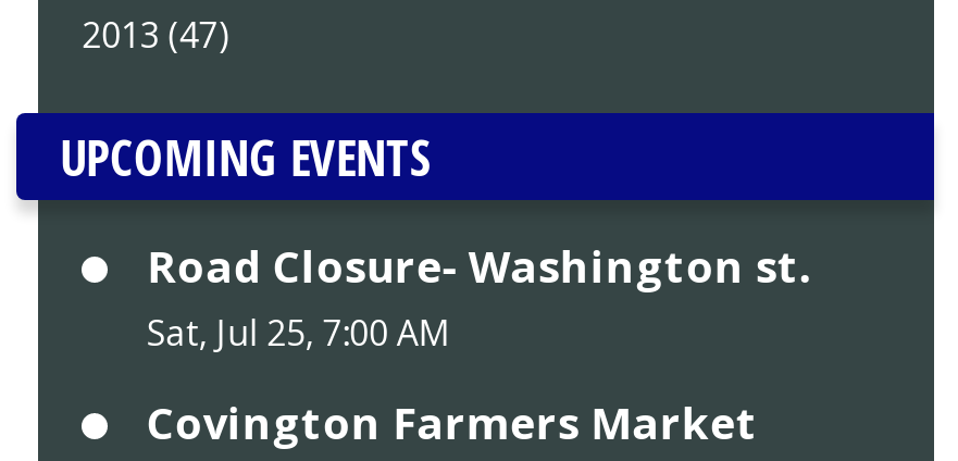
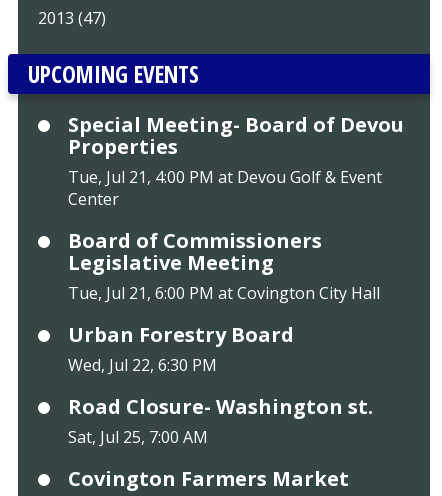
+ Special Meeting- Board of Devou
+ Properties
+ Tue, Jul 21, 4:00 PM at Devou Golf & Event
+ Center
+ Board of Commissioners
+ Legislative Meeting
+ Tue, Jul 21, 6:00 PM at Covington City Hall
+ Urban Forestry Board
+ Wed, Jul 22, 6:30 PM
